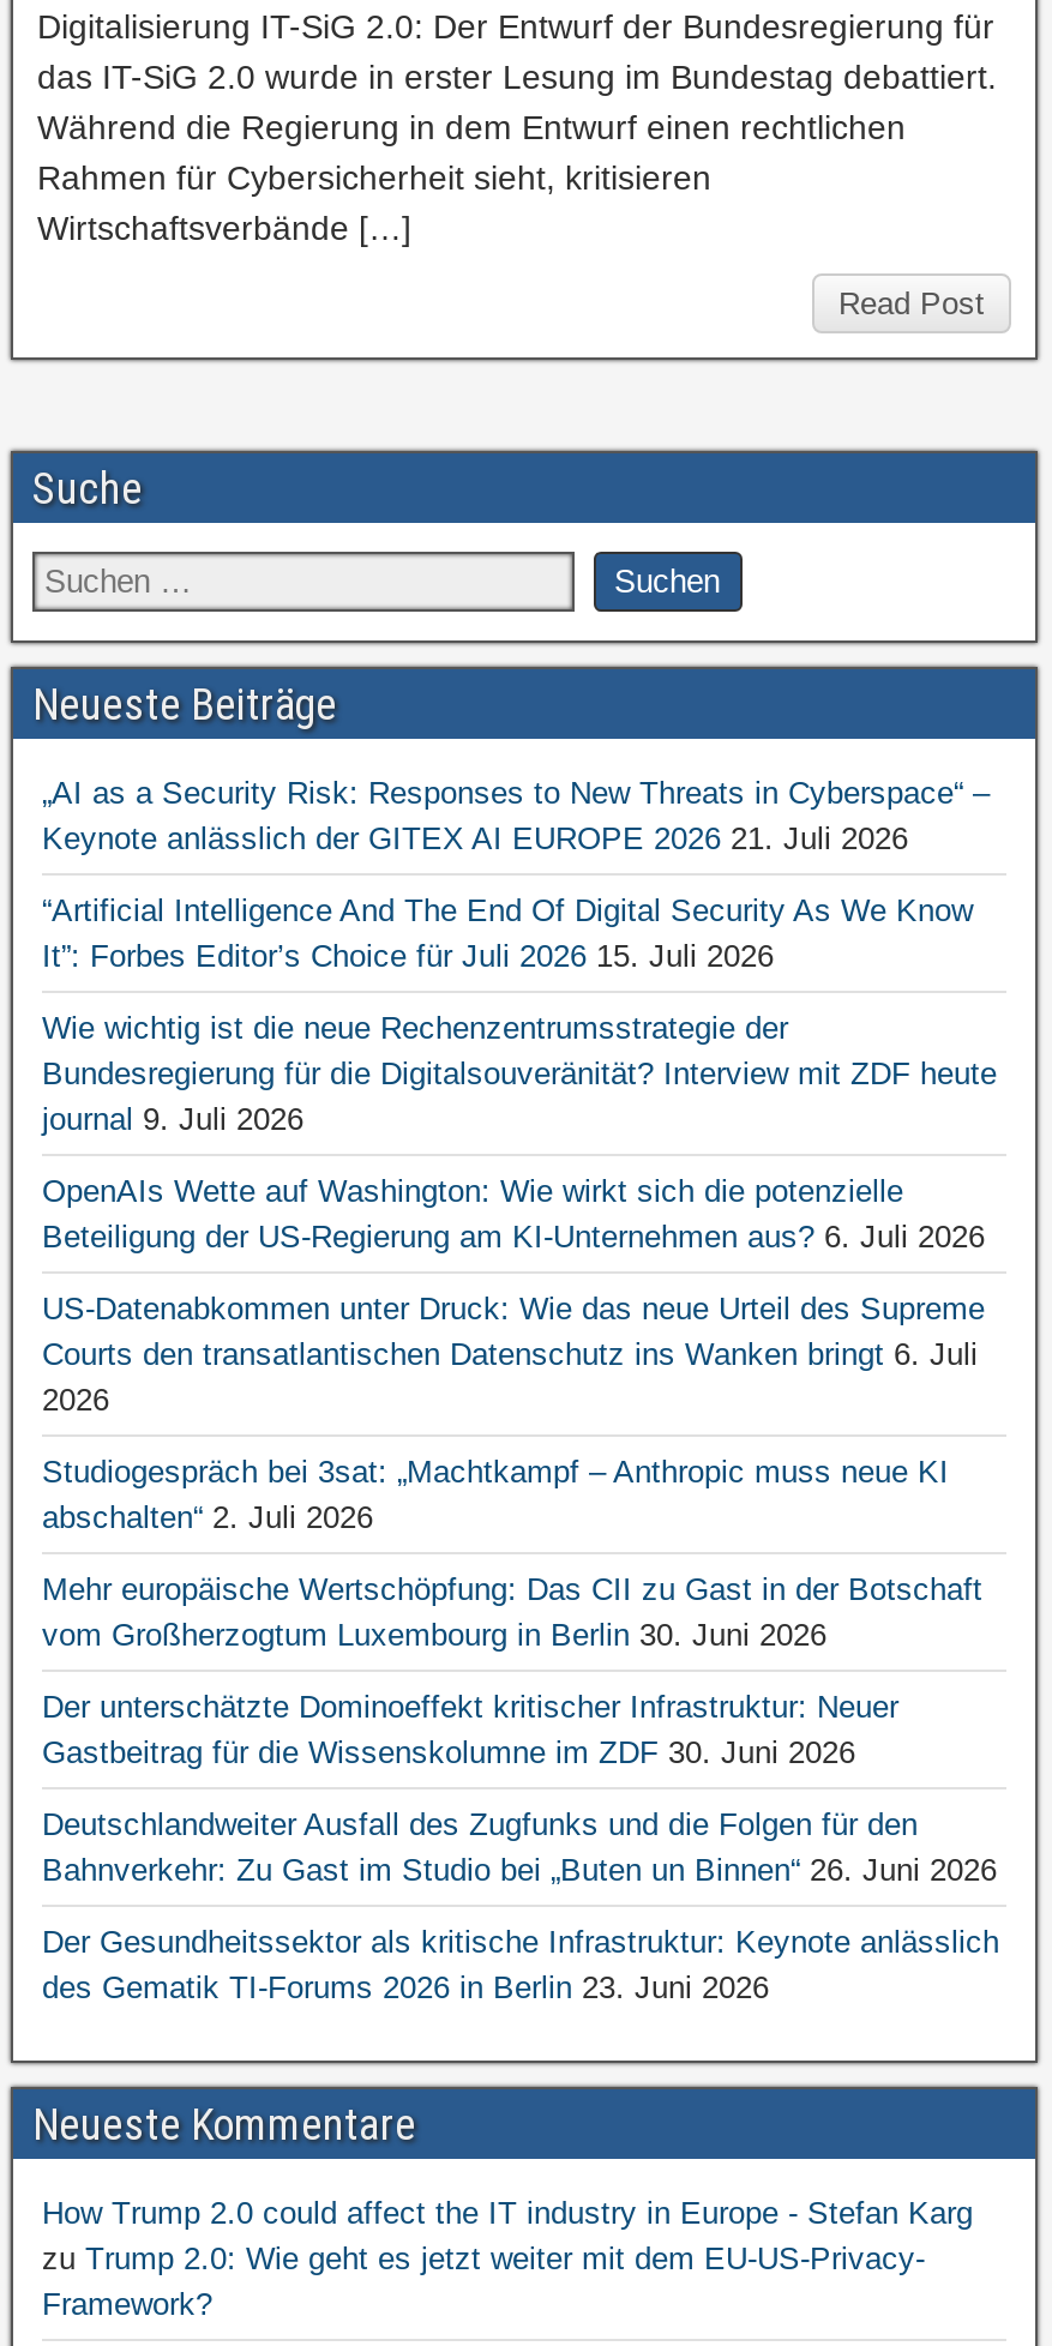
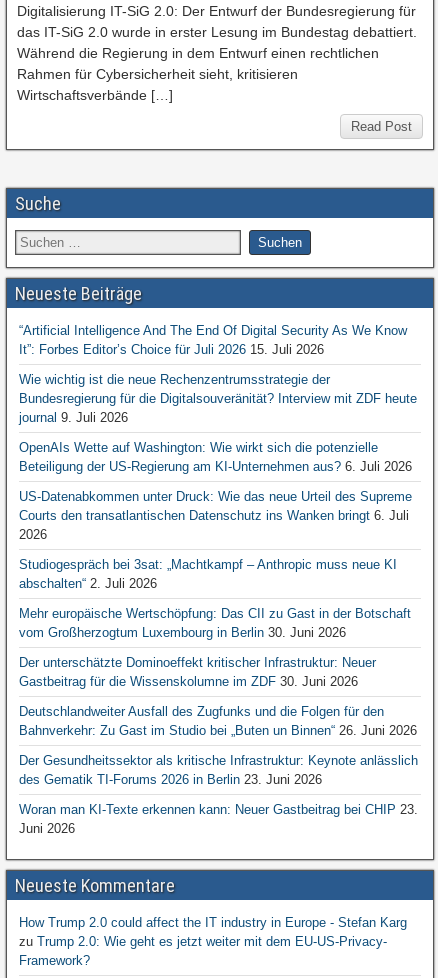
- „AI as a Security Risk: Responses to New Threats in Cyberspace“ –
- Keynote anlässlich der GITEX AI EUROPE 2026 21. Juli 2026

moved up: “Artificial Intelligence And The End Of Digital Security As We Know | It”: Forbes Editor’s Choice für Juli 2026 15. Juli 2026 | Wie wichtig ist die neue Rechenzentrumsstrategie der | ... | Der Gesundheitssektor als kritische Infrastruktur: Keynote anlässlich | des Gematik TI-Forums 2026 in Berlin 23. Juni 2026

+ Woran man KI-Texte erkennen kann: Neuer Gastbeitrag bei CHIP 23.
+ Juni 2026
